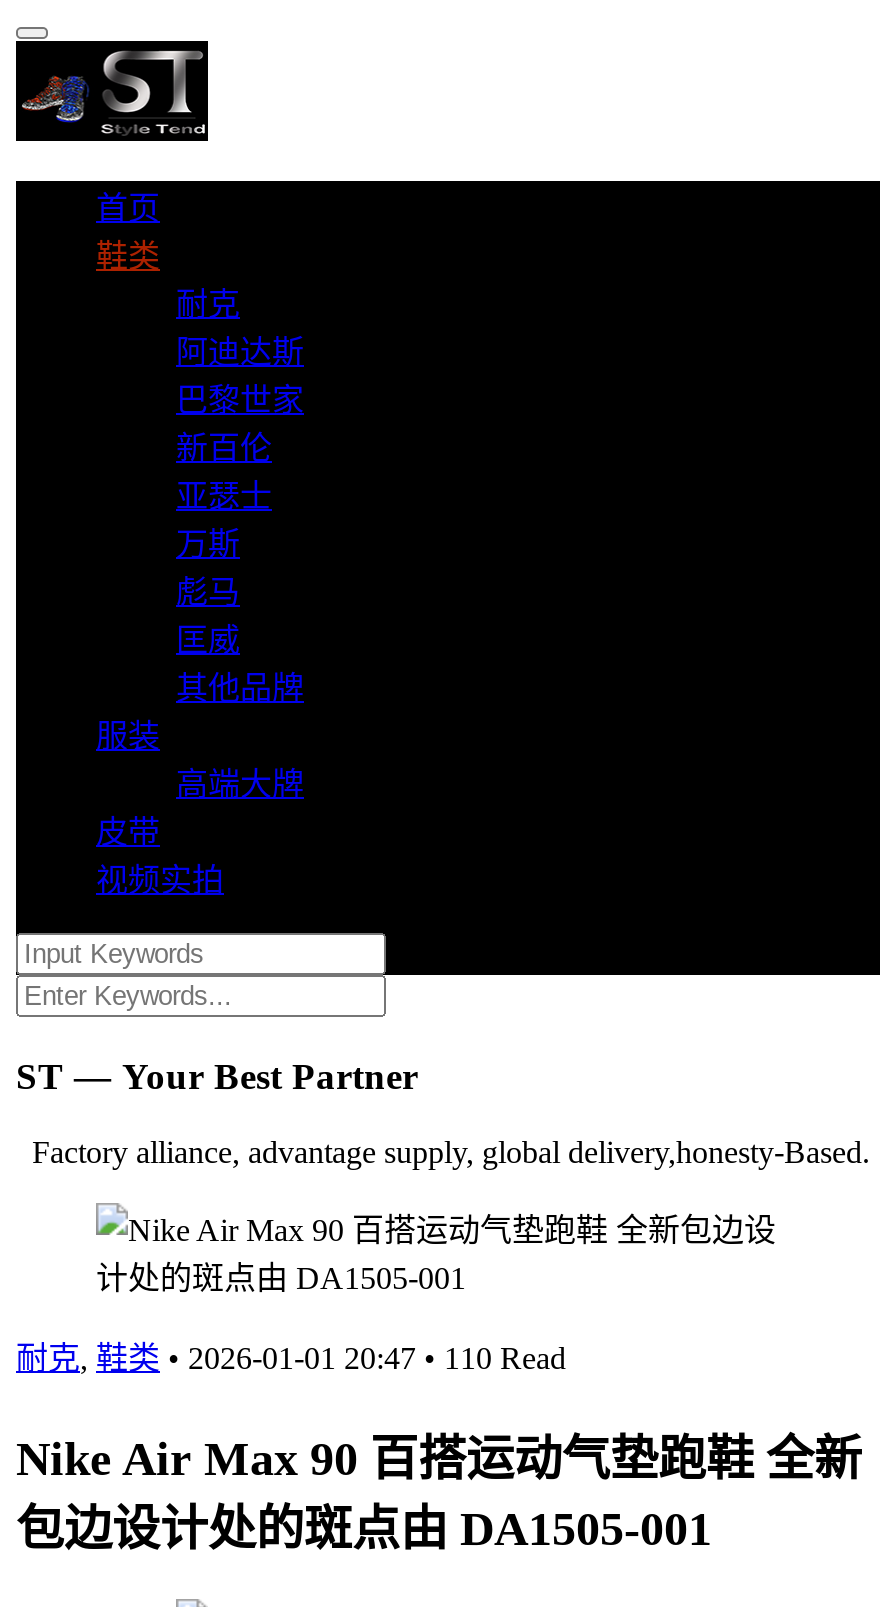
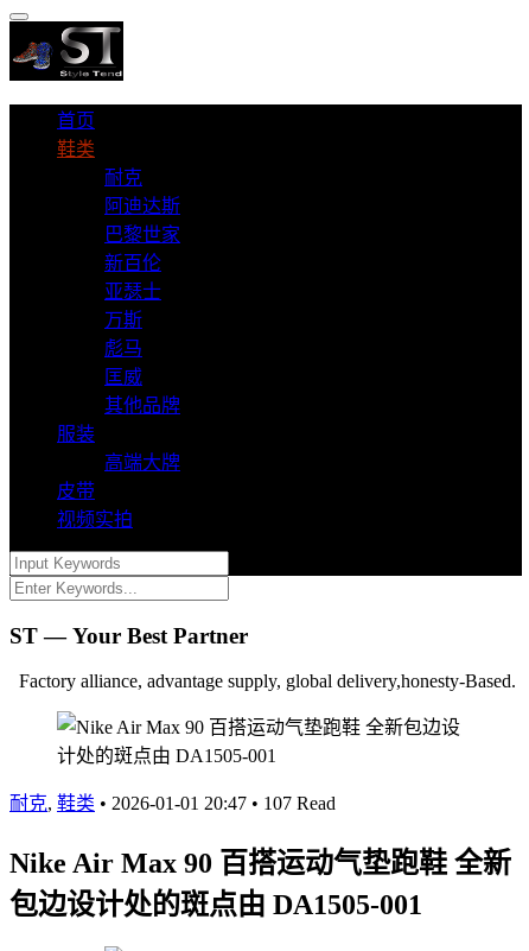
- 耐克,鞋类 • 2026-01-01 20:47 • 110 Read
+ 耐克,鞋类 • 2026-01-01 20:47 • 107 Read
